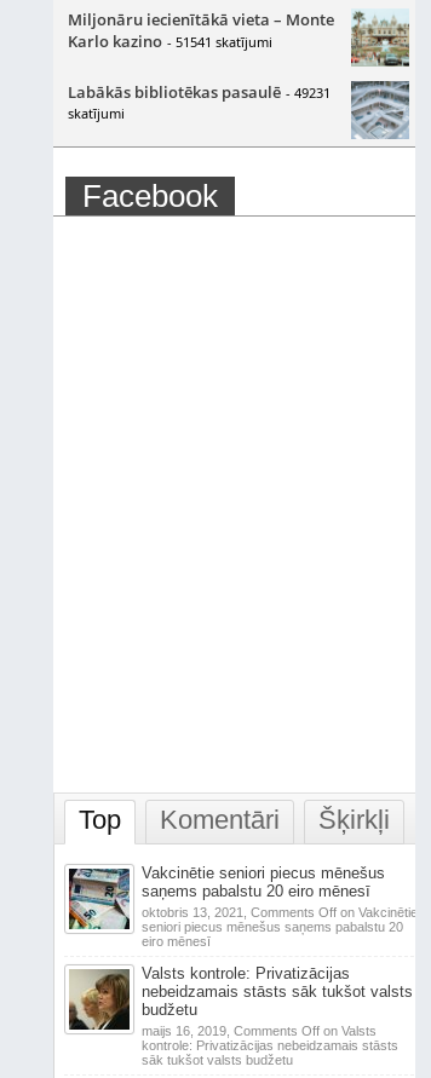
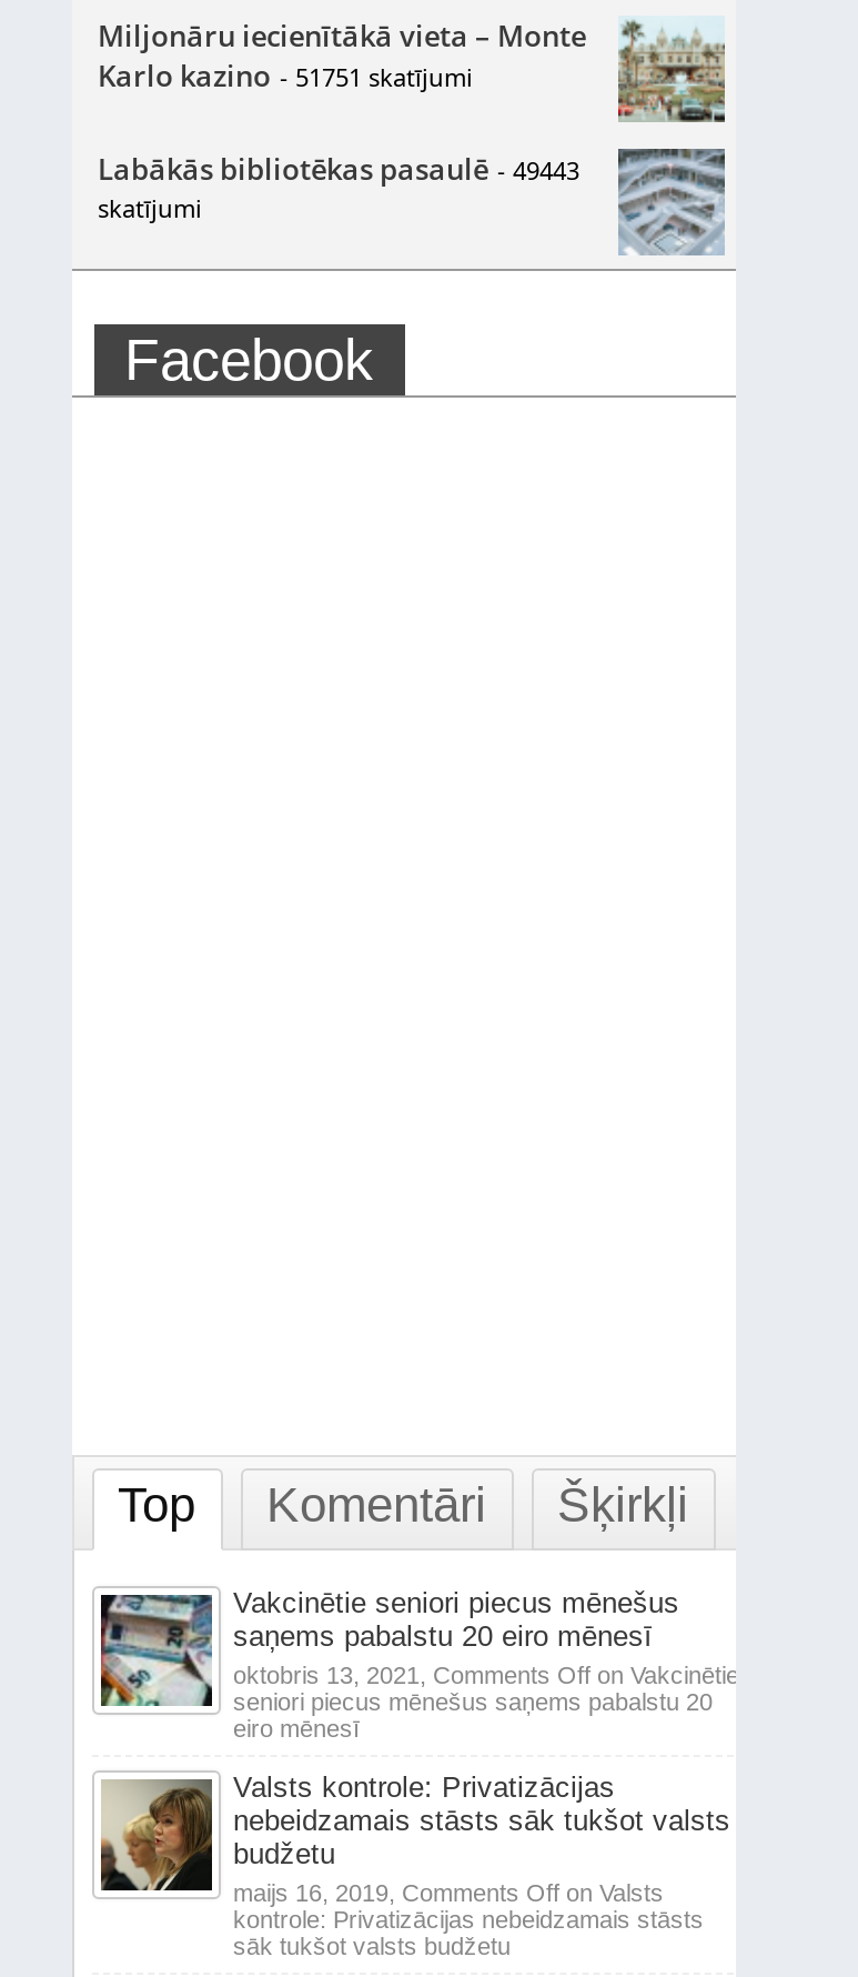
- Karlo kazino - 51541 skatījumi
+ Karlo kazino - 51751 skatījumi

- Labākās bibliotēkas pasaulē - 49231
+ Labākās bibliotēkas pasaulē - 49443
